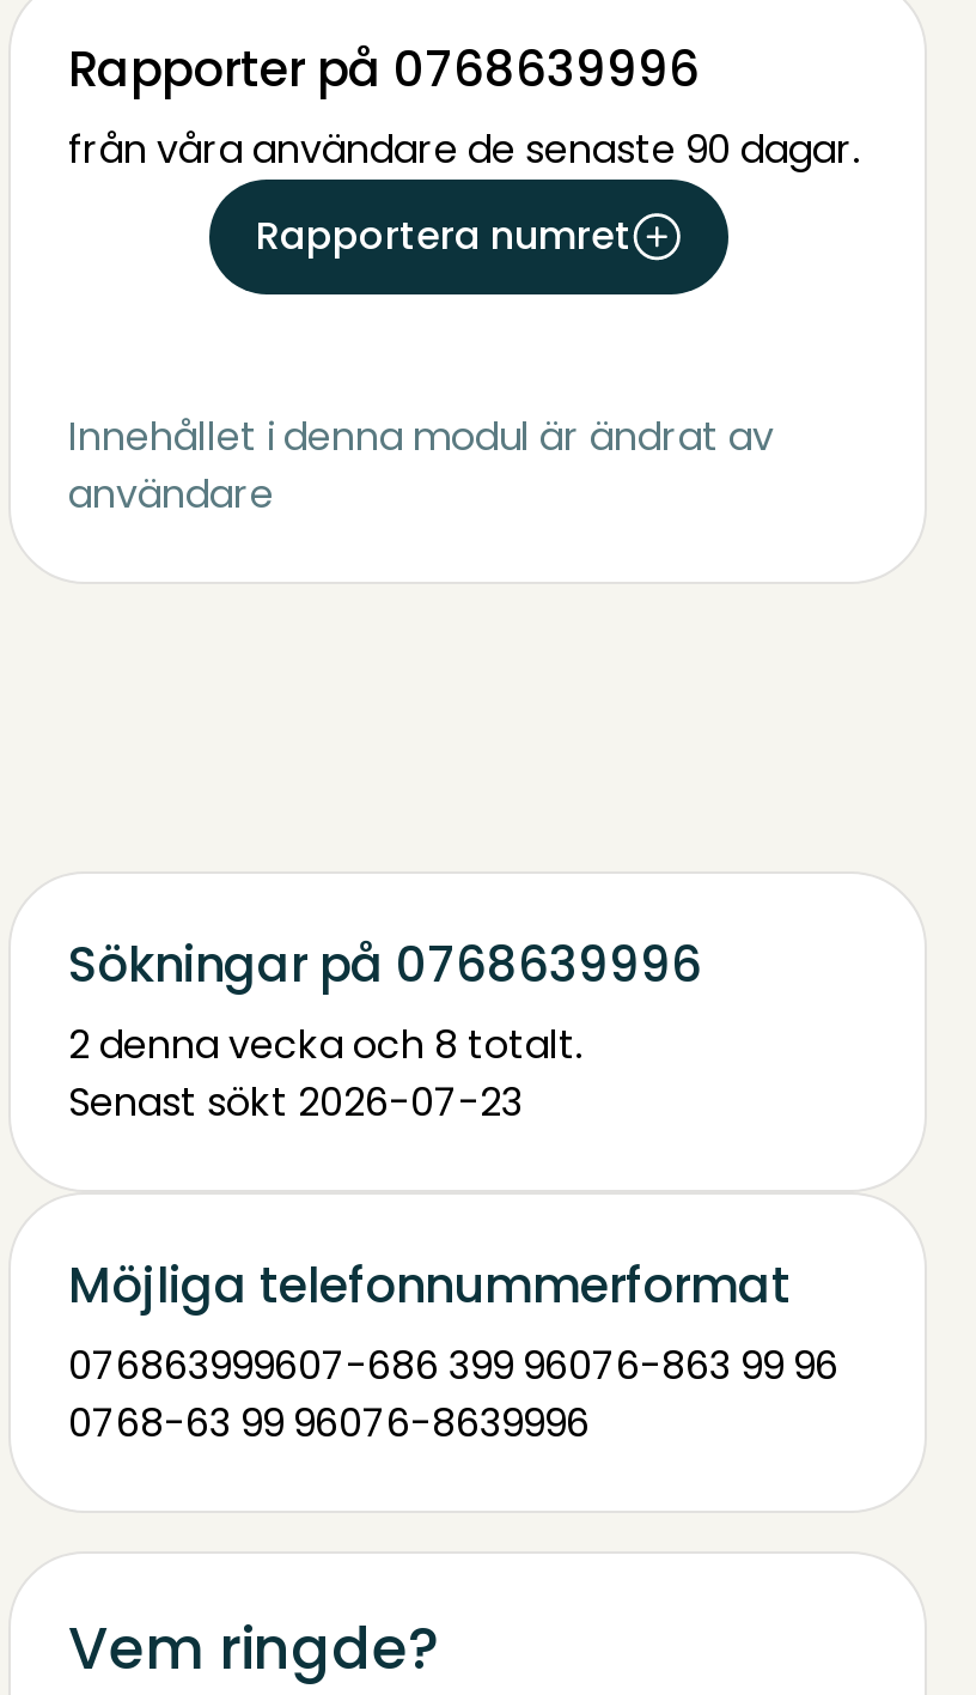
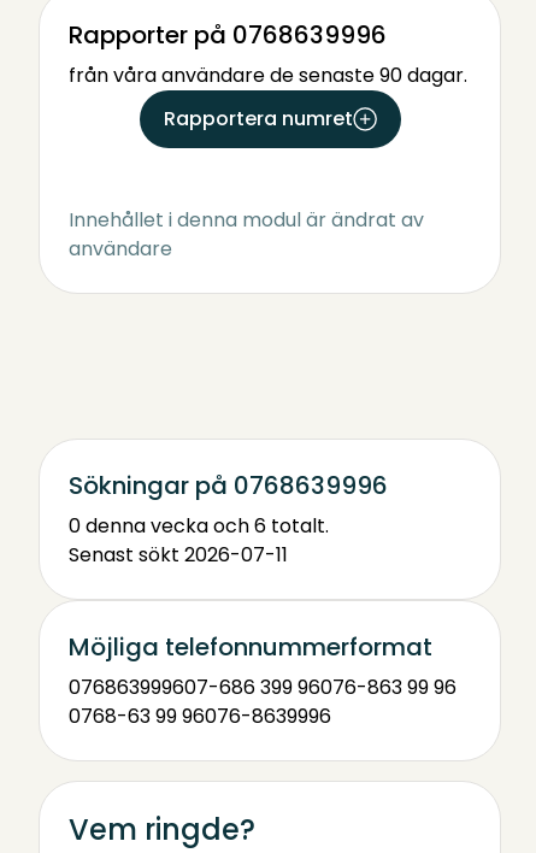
- 2 denna vecka och 8 totalt.
+ 0 denna vecka och 6 totalt.

- Senast sökt 2026-07-23
+ Senast sökt 2026-07-11
